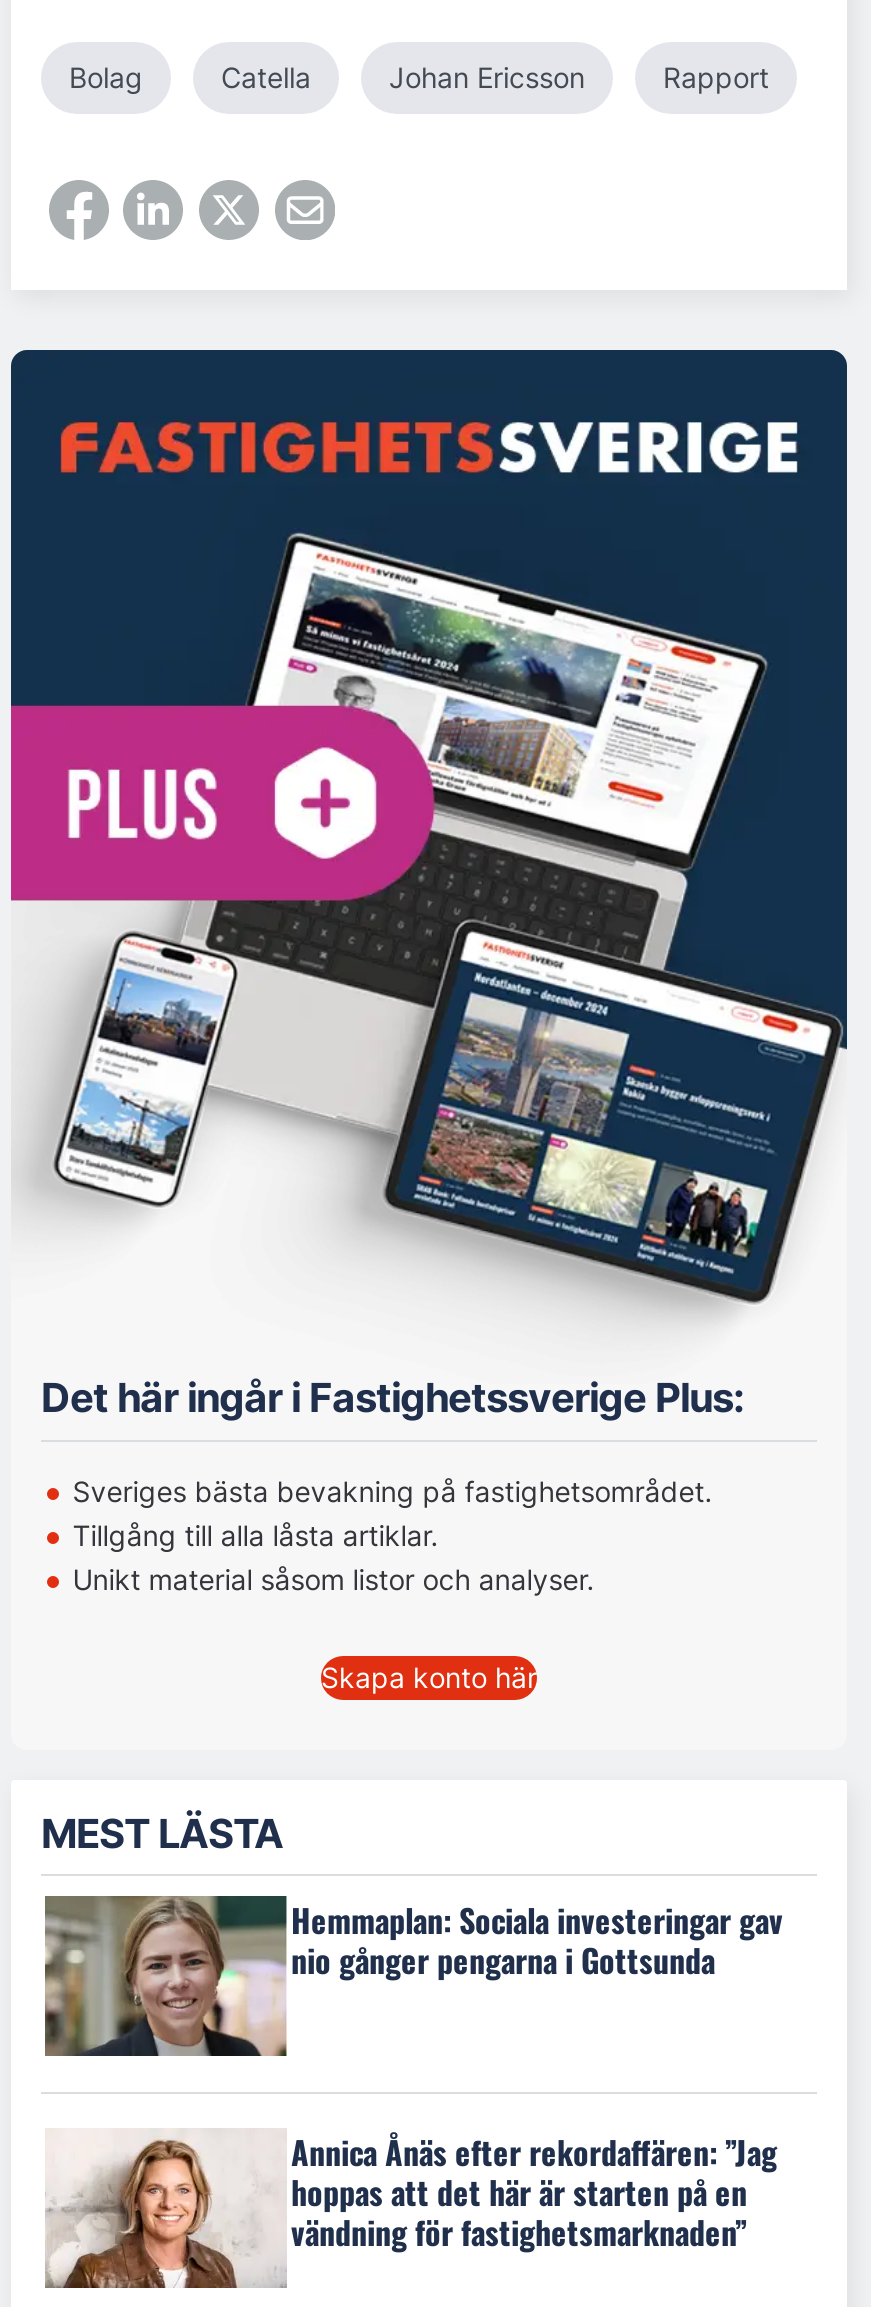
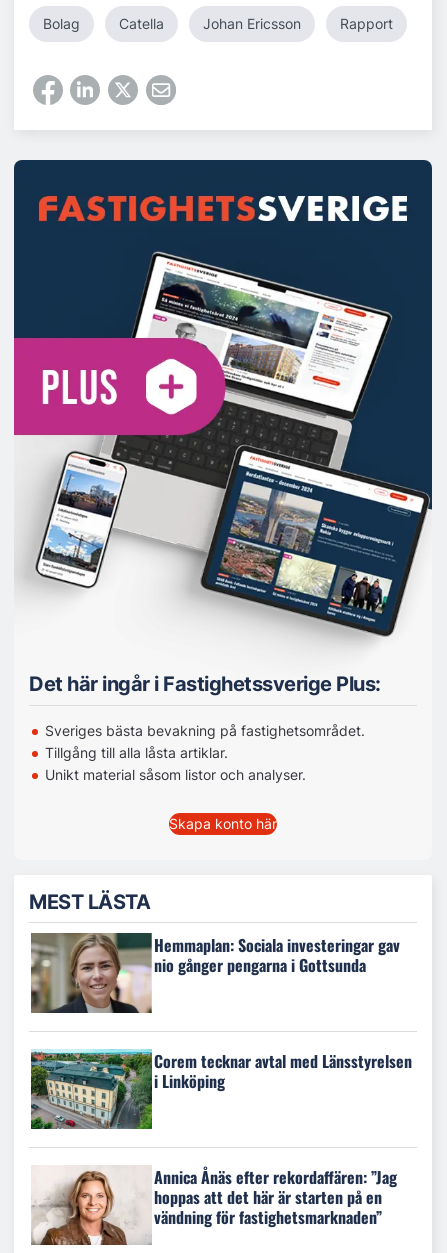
+ [image]
+ Corem tecknar avtal med Länsstyrelsen
+ i Linköping
